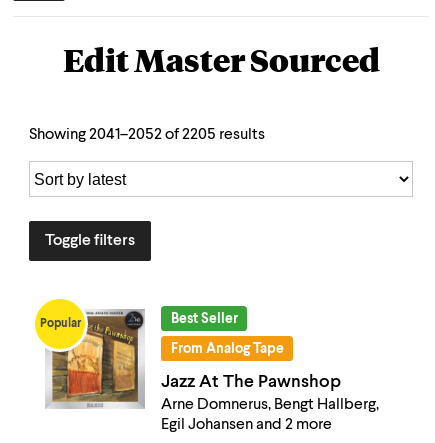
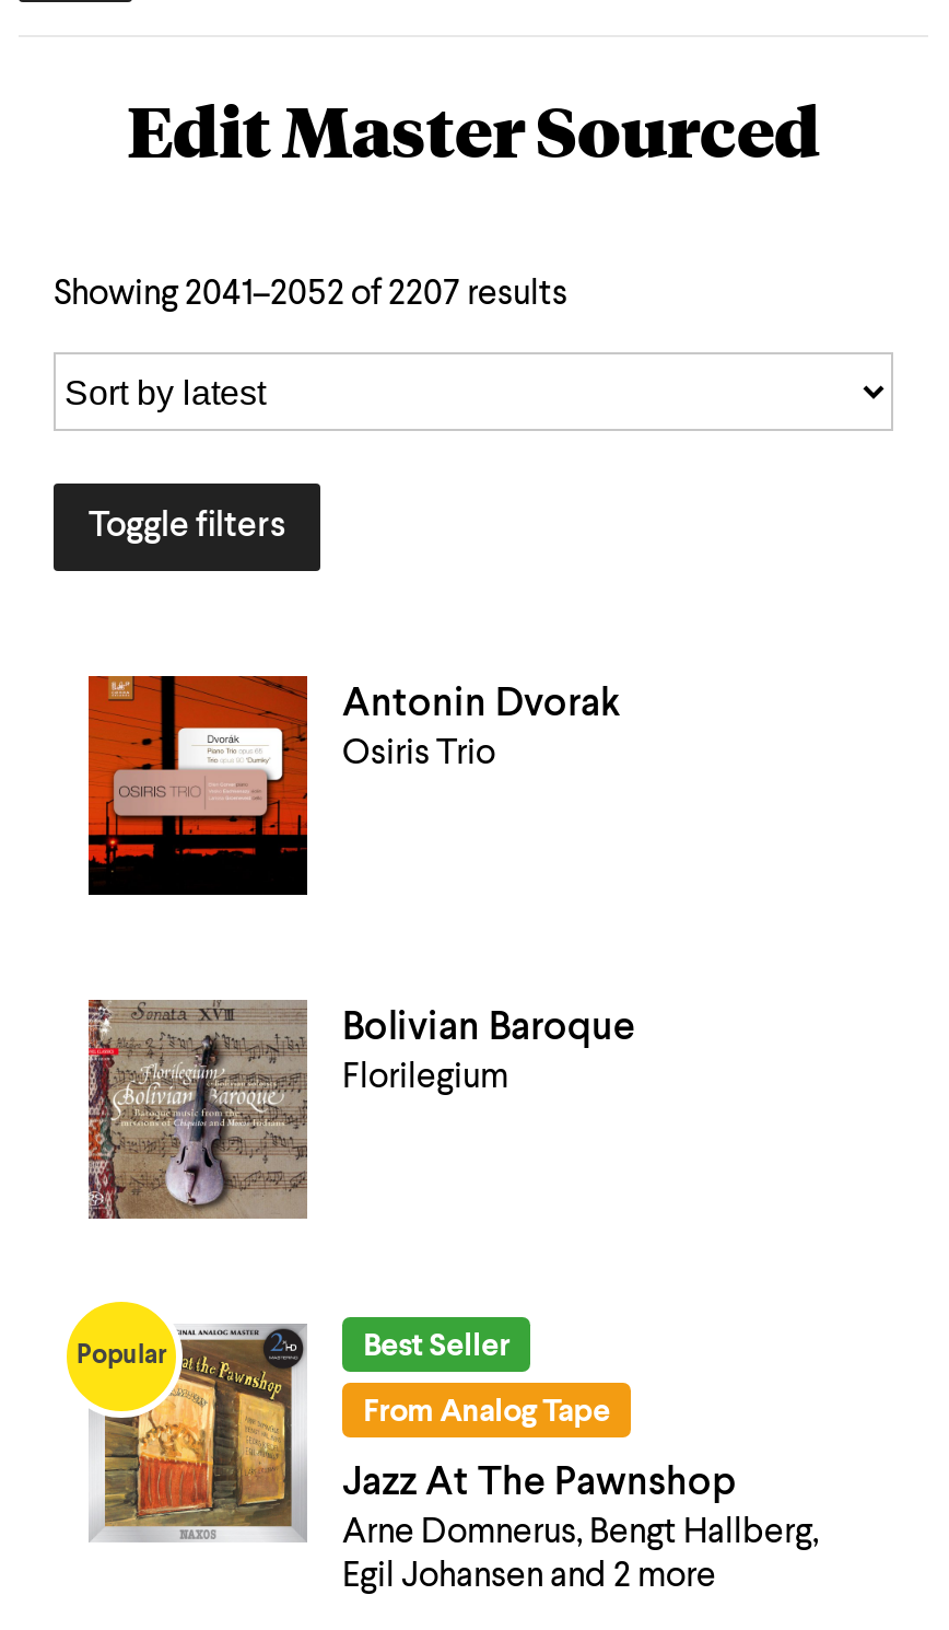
- Showing 2041–2052 of 2205 results
+ Showing 2041–2052 of 2207 results

+ [image]
+ Antonin Dvorak
+ Osiris Trio

+ [image]
+ Bolivian Baroque
+ Florilegium
